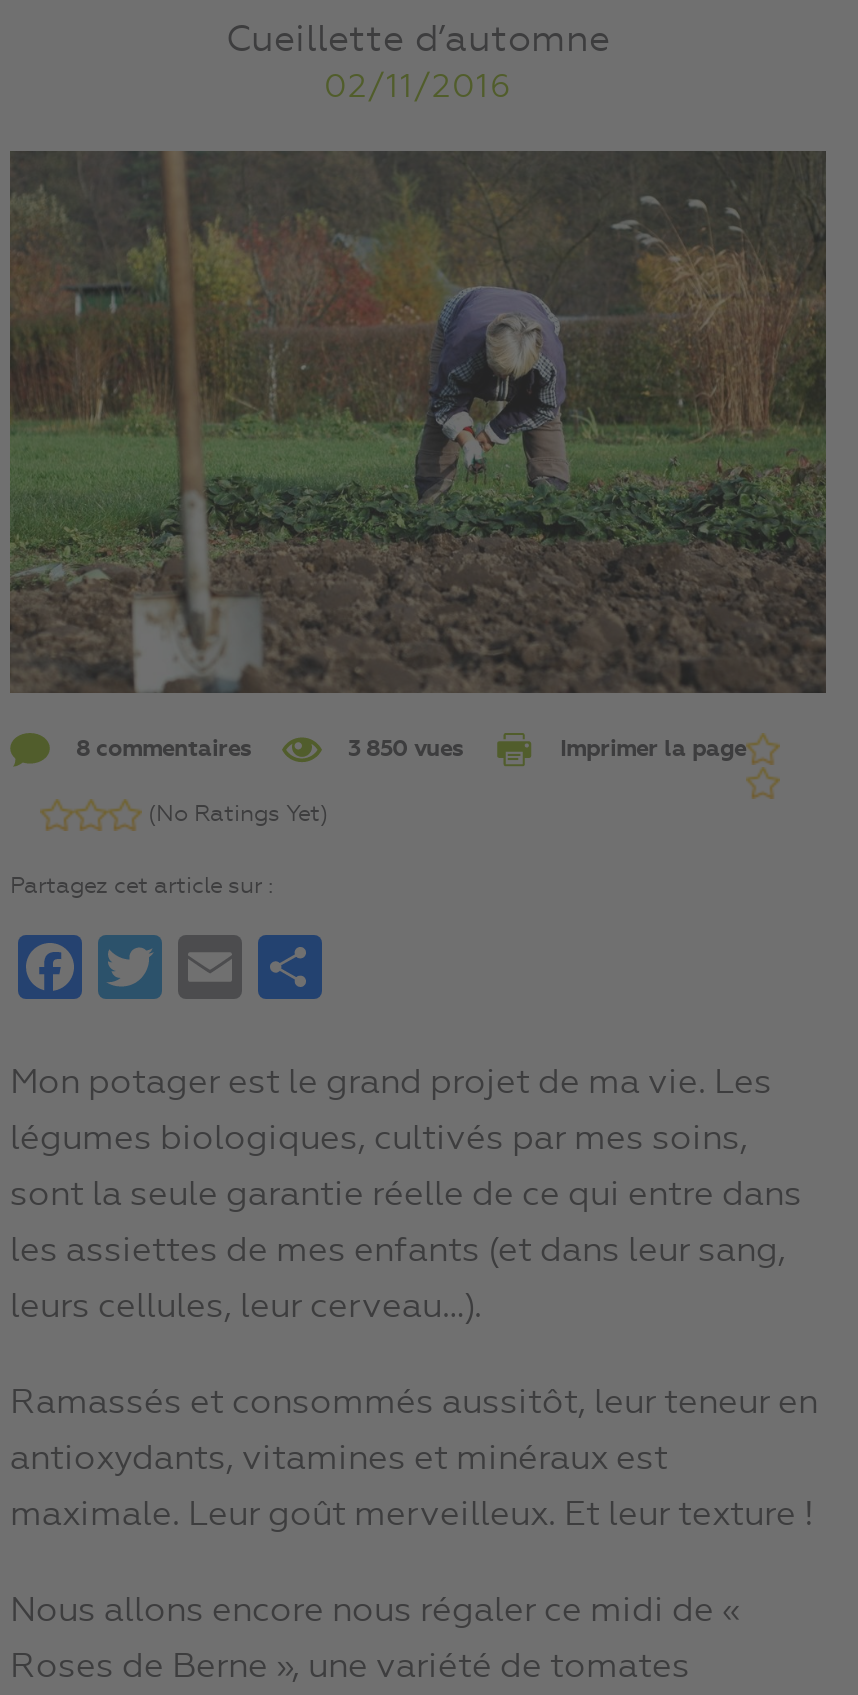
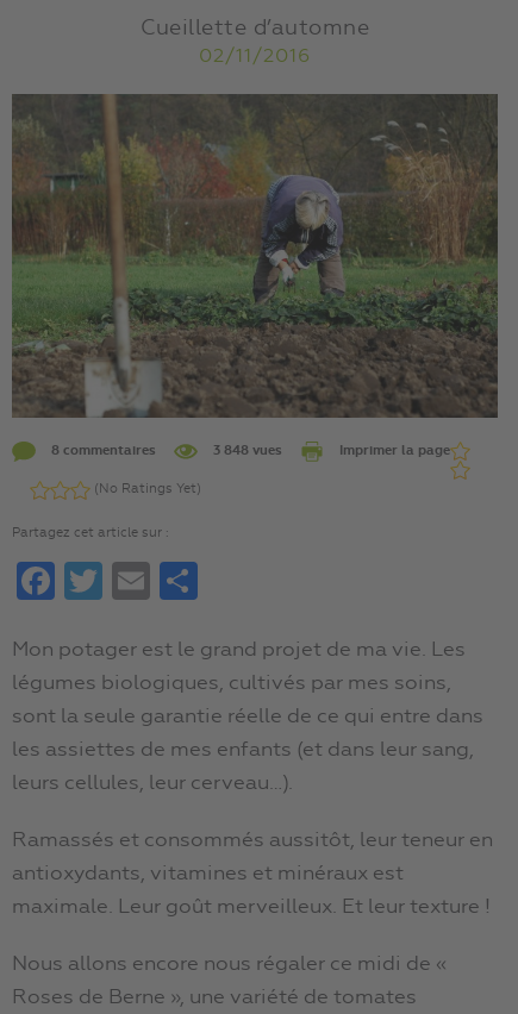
- 3 850 vues
+ 3 848 vues
